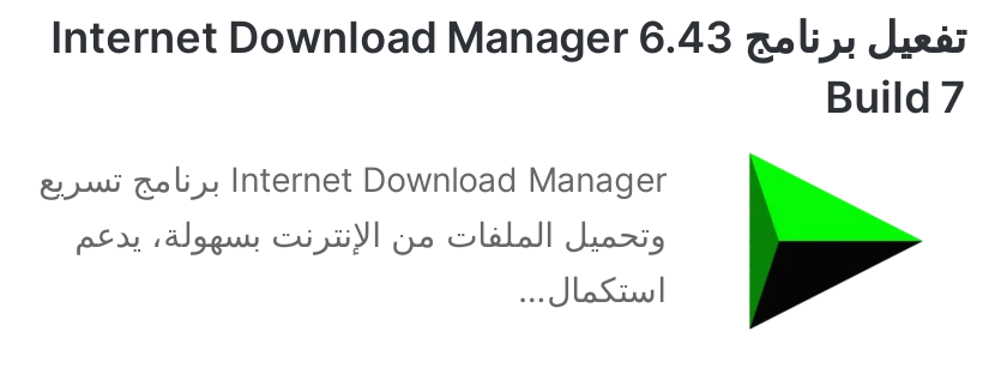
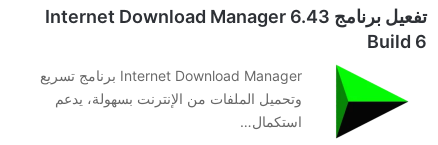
- Build 7
+ Build 6
